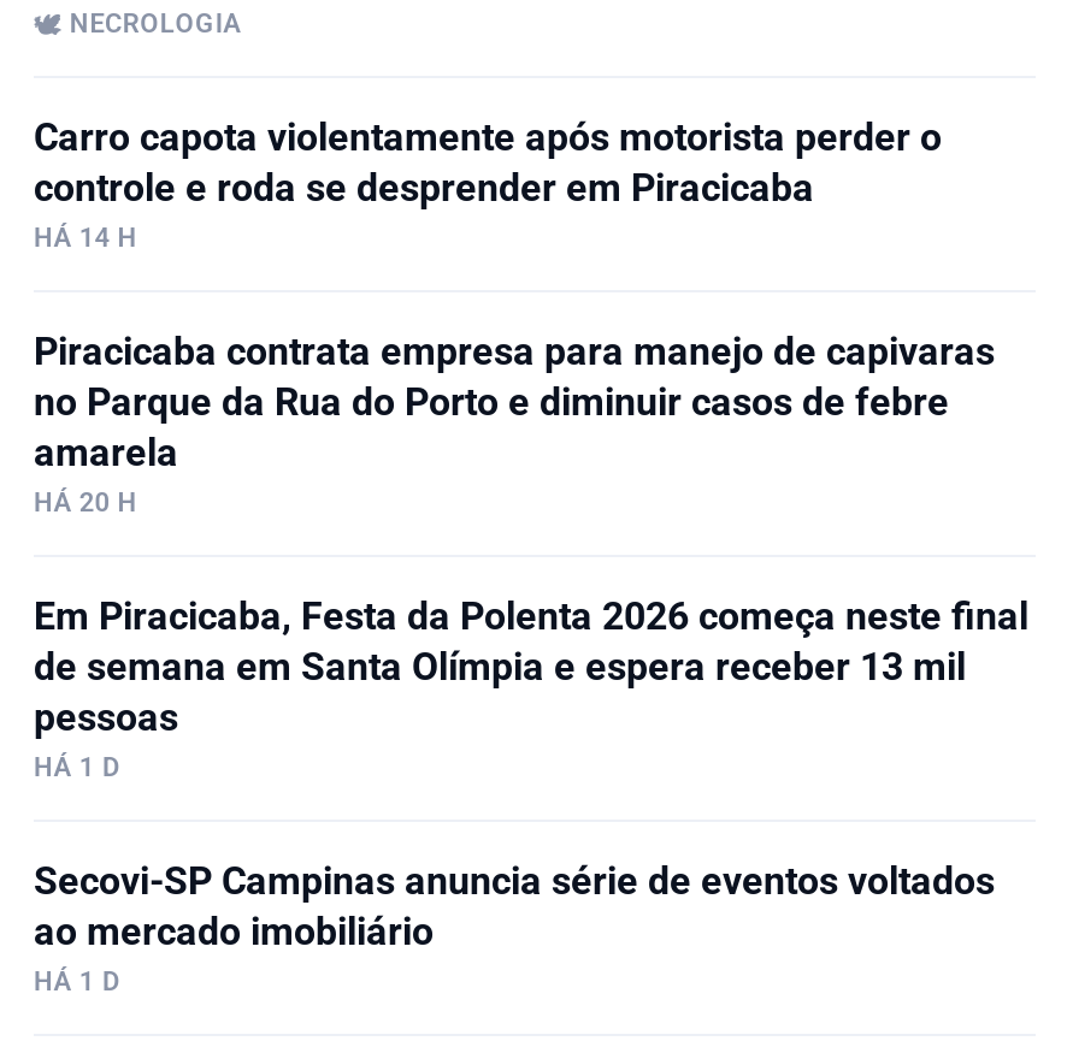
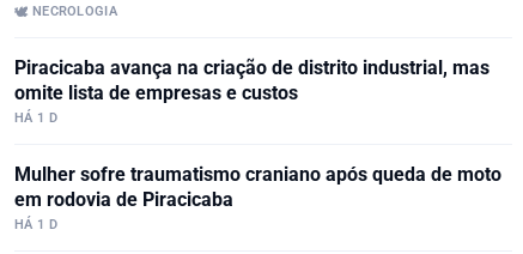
- Carro capota violentamente após motorista perder o
- controle e roda se desprender em Piracicaba
- HÁ 14 H
- Piracicaba contrata empresa para manejo de capivaras
- no Parque da Rua do Porto e diminuir casos de febre
- amarela
- HÁ 20 H
- Em Piracicaba, Festa da Polenta 2026 começa neste final
- de semana em Santa Olímpia e espera receber 13 mil
- pessoas
+ Piracicaba avança na criação de distrito industrial, mas
+ omite lista de empresas e custos

- Secovi-SP Campinas anuncia série de eventos voltados
- ao mercado imobiliário
+ Mulher sofre traumatismo craniano após queda de moto
+ em rodovia de Piracicaba
